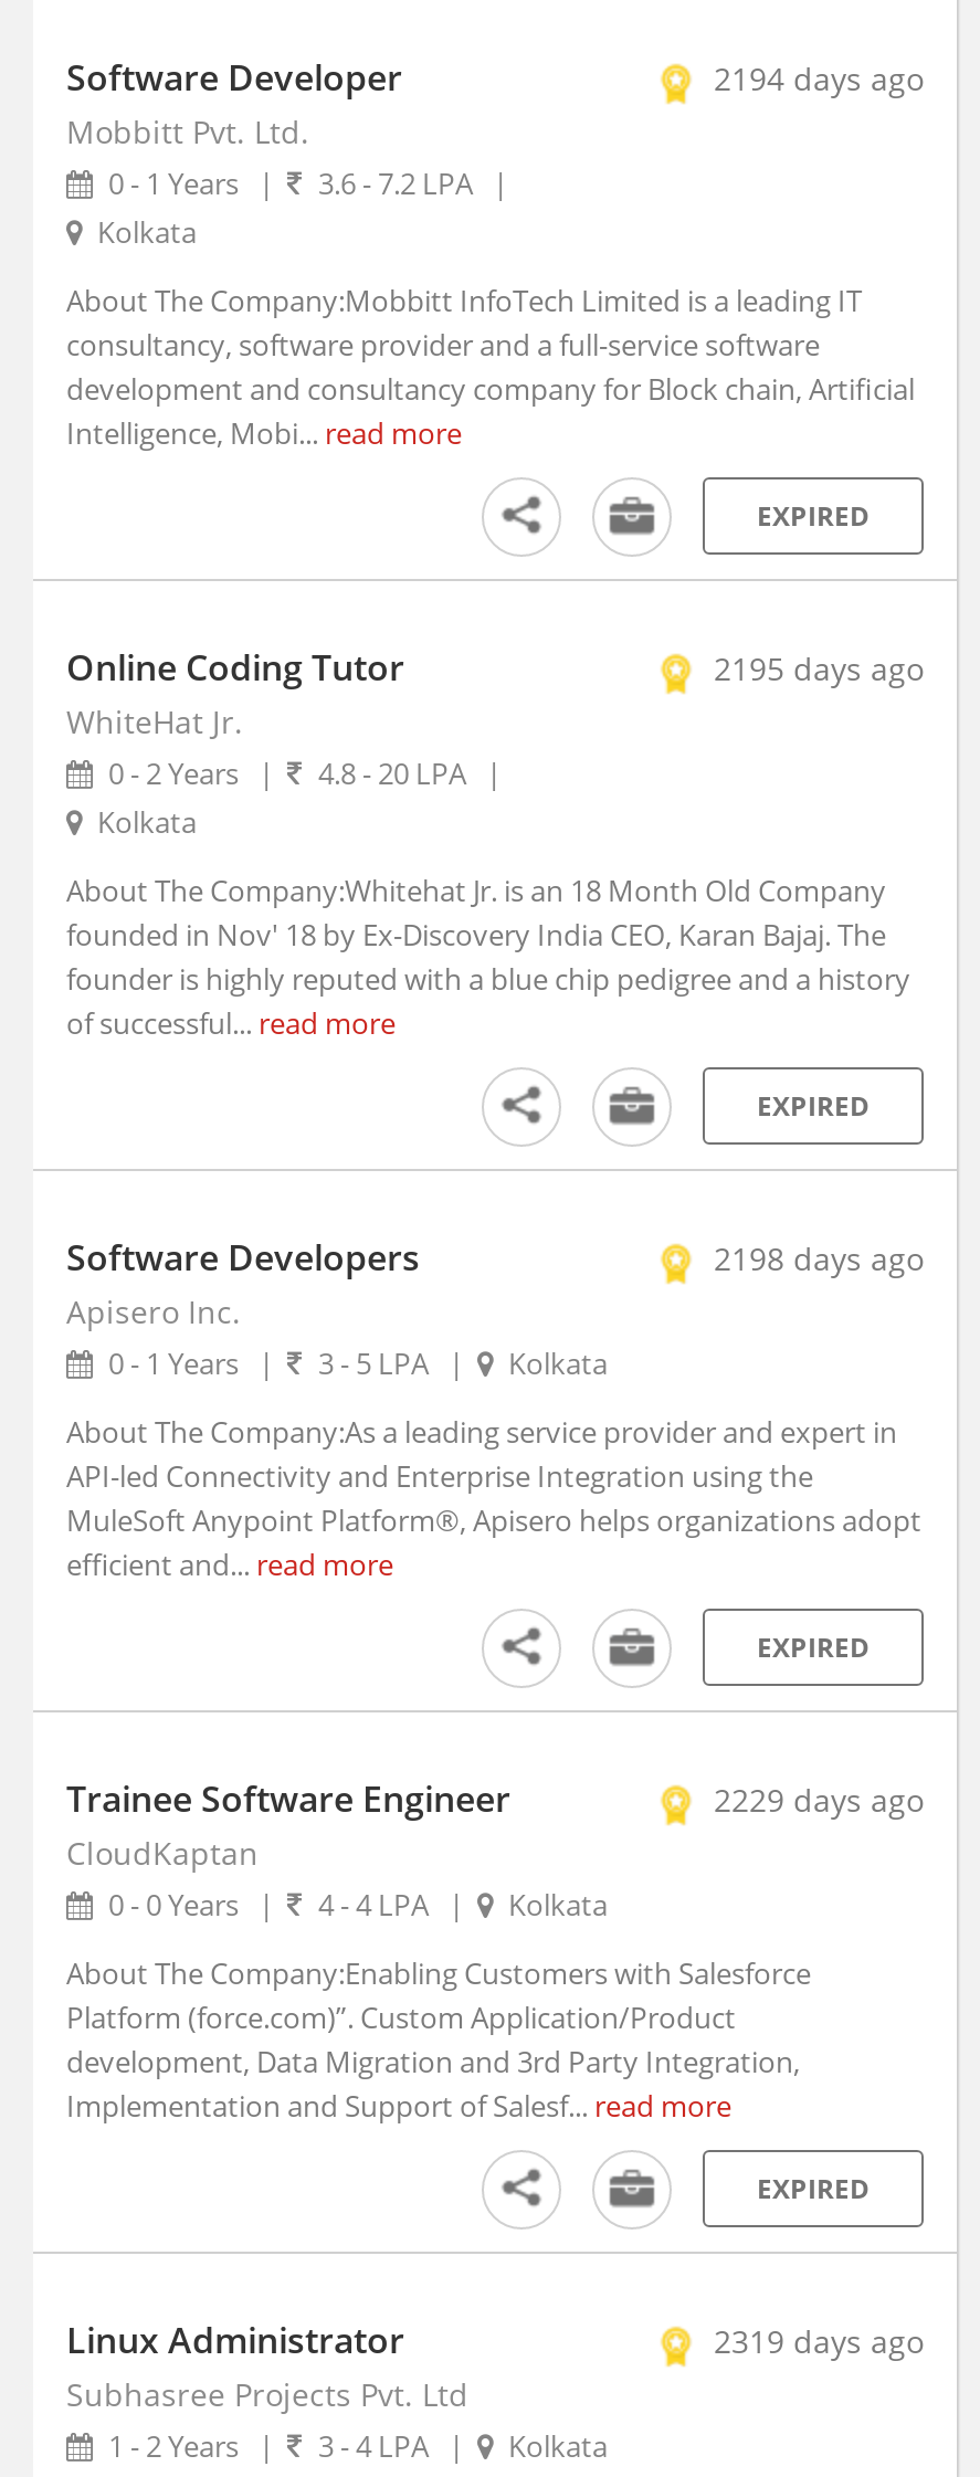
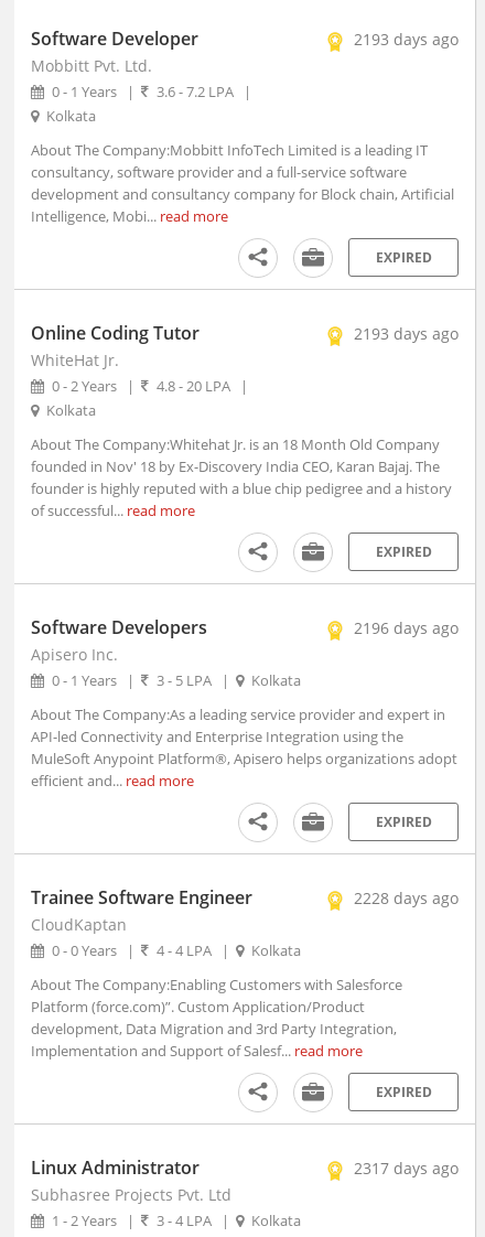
- 2194 days ago
+ 2193 days ago

- 2195 days ago
+ 2193 days ago

- 2198 days ago
+ 2196 days ago

- 2229 days ago
+ 2228 days ago

- 2319 days ago
+ 2317 days ago
